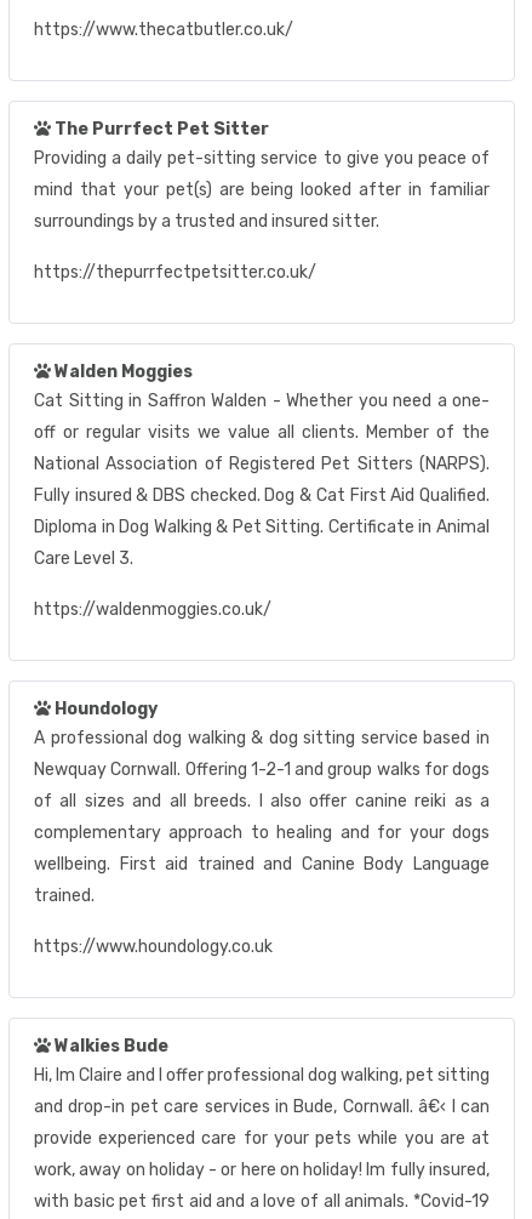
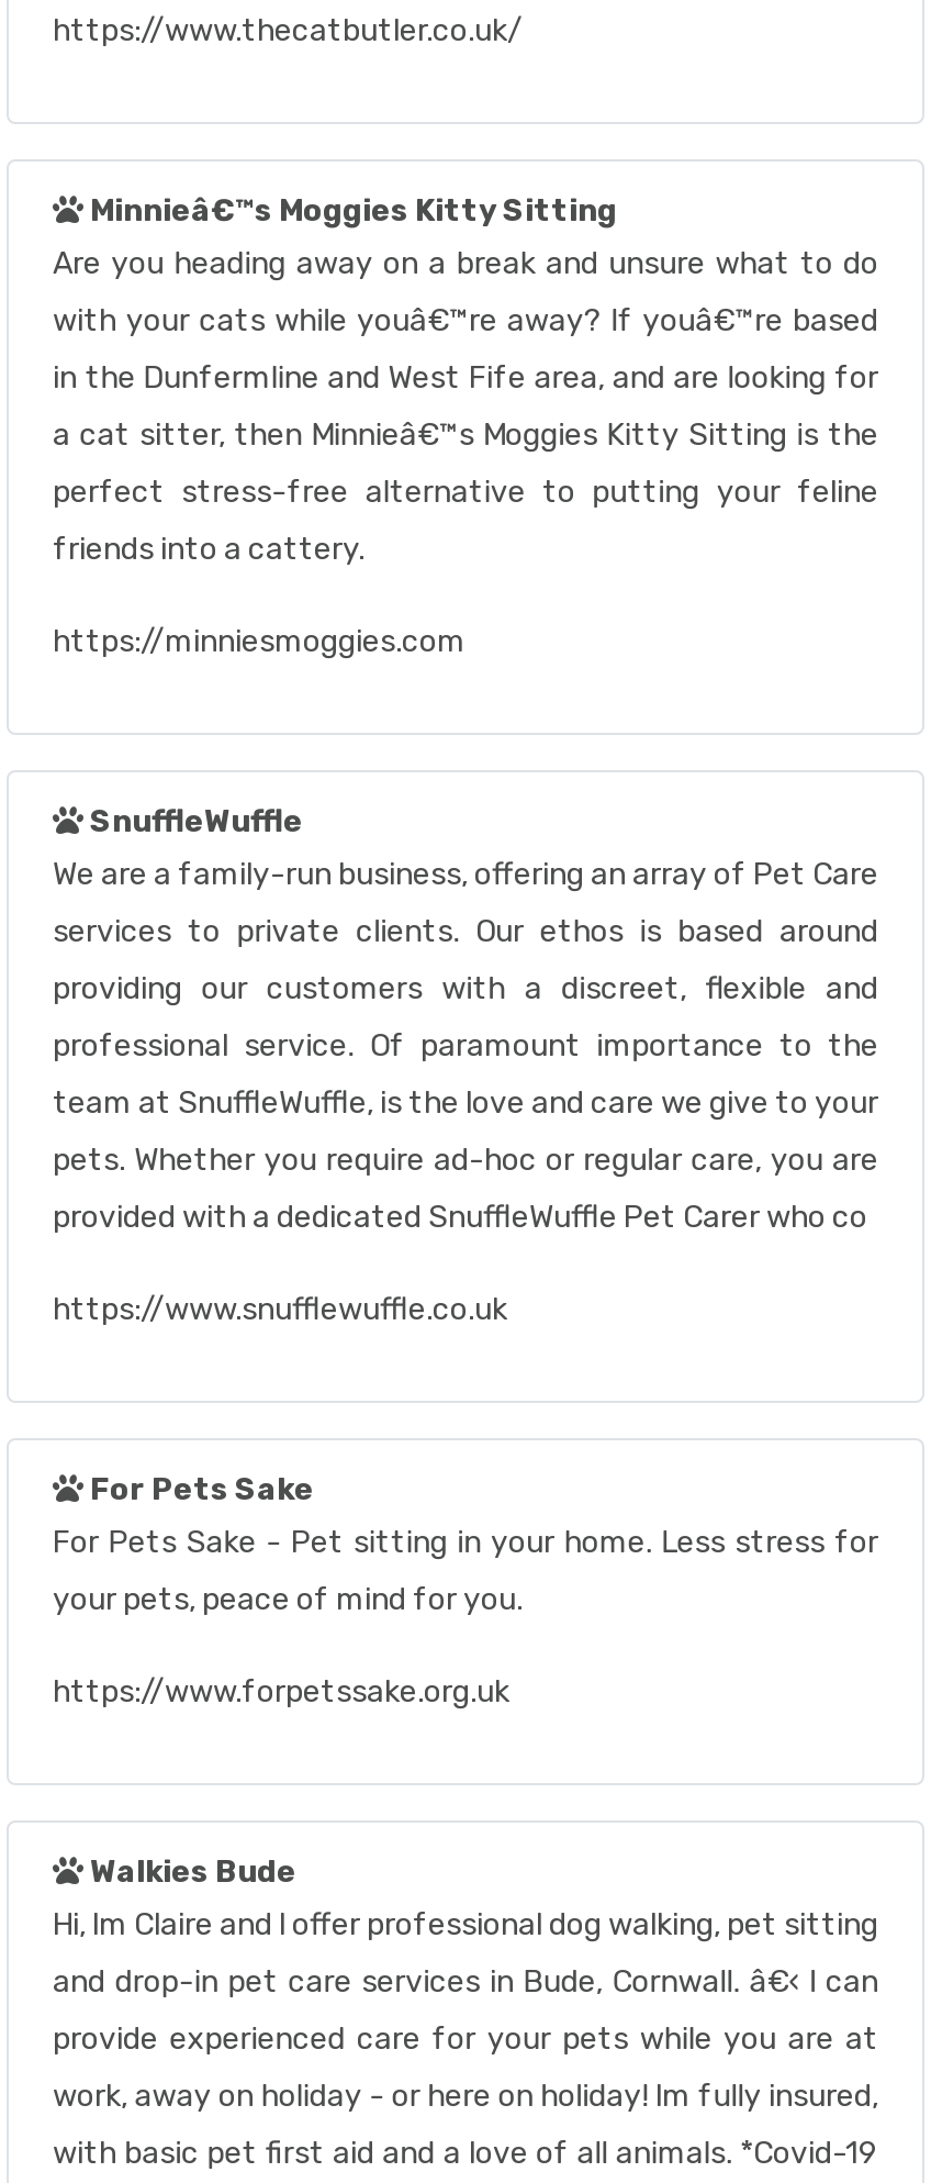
- The Purrfect Pet Sitter
- Providing a daily pet-sitting service to give you peace of
+ Minnieâ€™s Moggies Kitty Sitting
+ Are you heading away on a break and unsure what to do

- mind that your pet(s) are being looked after in familiar
+ with your cats while youâ€™re away? If youâ€™re based

- surroundings by a trusted and insured sitter.
+ in the Dunfermline and West Fife area, and are looking for

- https://thepurrfectpetsitter.co.uk/
+ a cat sitter, then Minnieâ€™s Moggies Kitty Sitting is the

- Walden Moggies
- Cat Sitting in Saffron Walden - Whether you need a one-
+ perfect stress-free alternative to putting your feline

- off or regular visits we value all clients. Member of the
+ friends into a cattery.

- National Association of Registered Pet Sitters (NARPS).
+ https://minniesmoggies.com

- Fully insured & DBS checked. Dog & Cat First Aid Qualified.
+ SnuffleWuffle
+ We are a family-run business, offering an array of Pet Care

- Diploma in Dog Walking & Pet Sitting. Certificate in Animal
+ services to private clients. Our ethos is based around

- Care Level 3.
+ providing our customers with a discreet, flexible and

- https://waldenmoggies.co.uk/
+ professional service. Of paramount importance to the

- Houndology
- A professional dog walking & dog sitting service based in
+ team at SnuffleWuffle, is the love and care we give to your

- Newquay Cornwall. Offering 1-2-1 and group walks for dogs
+ pets. Whether you require ad-hoc or regular care, you are

- of all sizes and all breeds. I also offer canine reiki as a
+ provided with a dedicated SnuffleWuffle Pet Carer who co

- complementary approach to healing and for your dogs
+ https://www.snufflewuffle.co.uk

- wellbeing. First aid trained and Canine Body Language
+ For Pets Sake
+ For Pets Sake - Pet sitting in your home. Less stress for

- trained.
+ your pets, peace of mind for you.

- https://www.houndology.co.uk
+ https://www.forpetssake.org.uk
